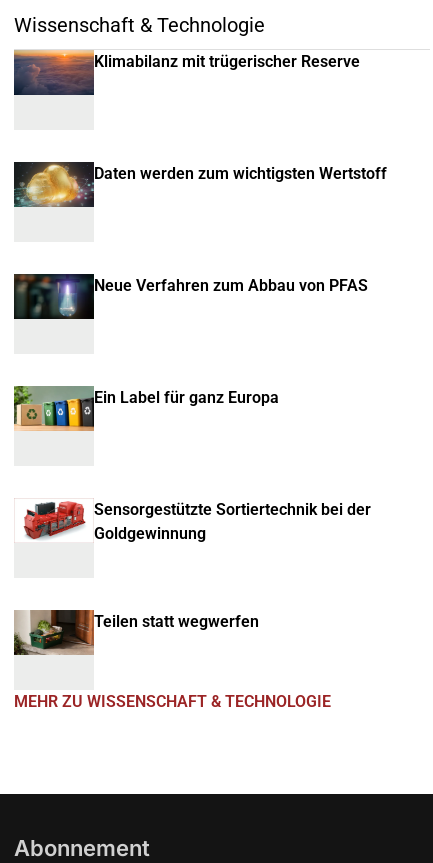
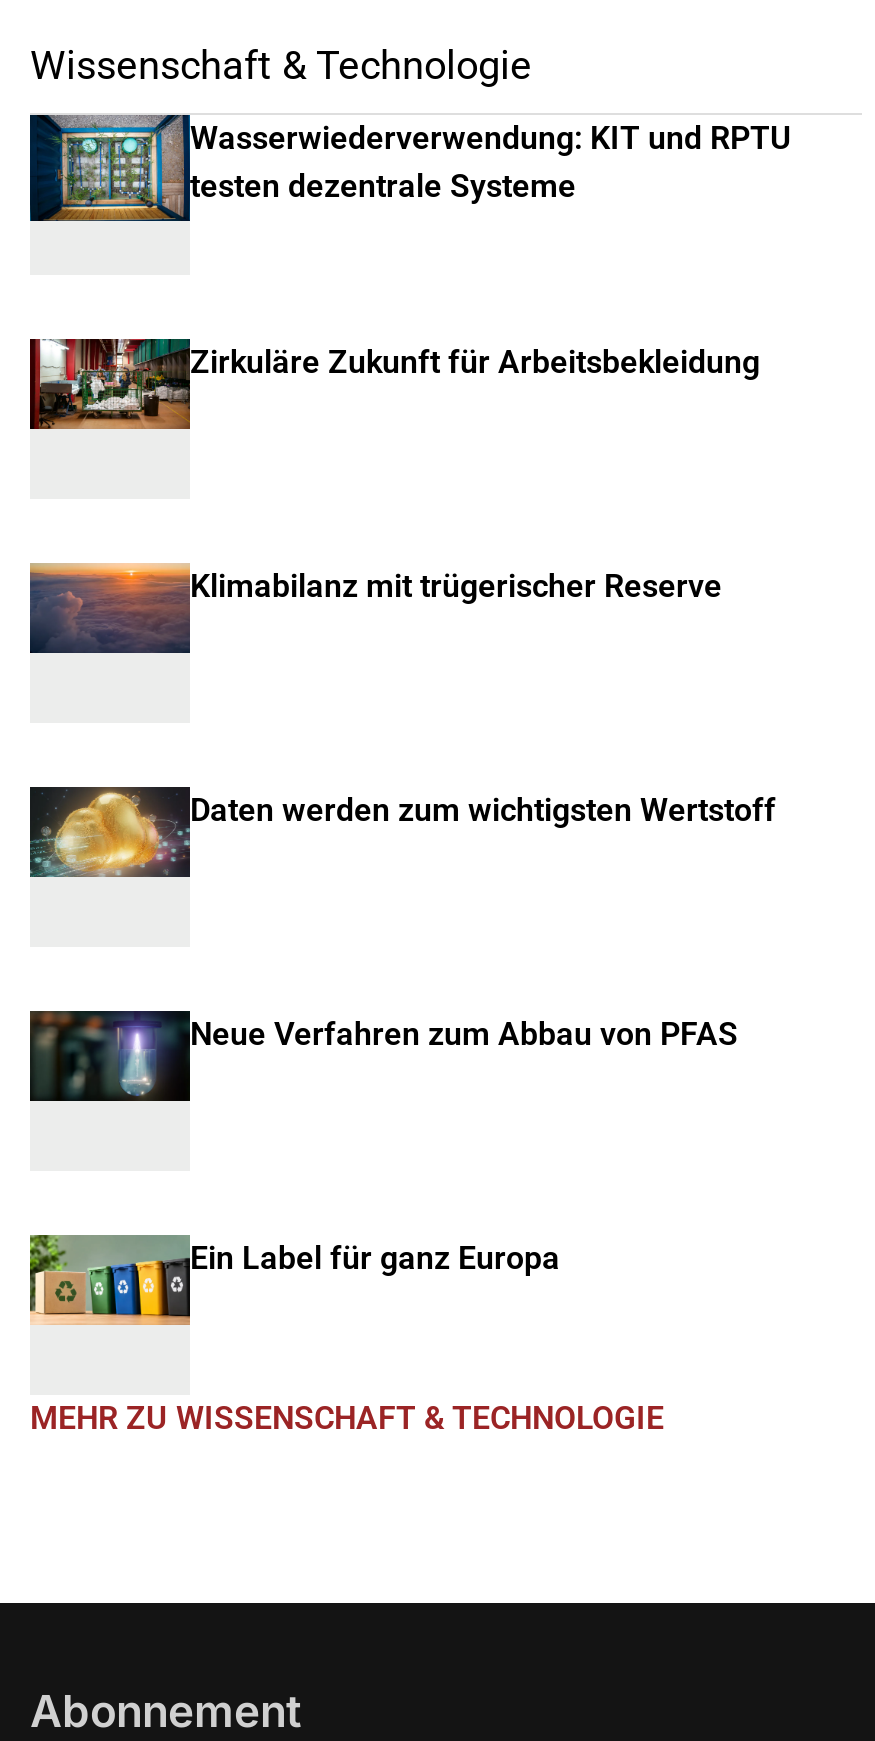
+ [image]
+ Wasserwiederverwendung: KIT und RPTU
+ testen dezentrale Systeme

+ [image]
+ Zirkuläre Zukunft für Arbeitsbekleidung

moved down: [image] | Klimabilanz mit trügerischer Reserve | Daten werden zum wichtigsten Wertstoff | Neue Verfahren zum Abbau von PFAS | Ein Label für ganz Europa

moved down: [image]

- [image]
- Sensorgestützte Sortiertechnik bei der
- Goldgewinnung

- [image]
- Teilen statt wegwerfen
